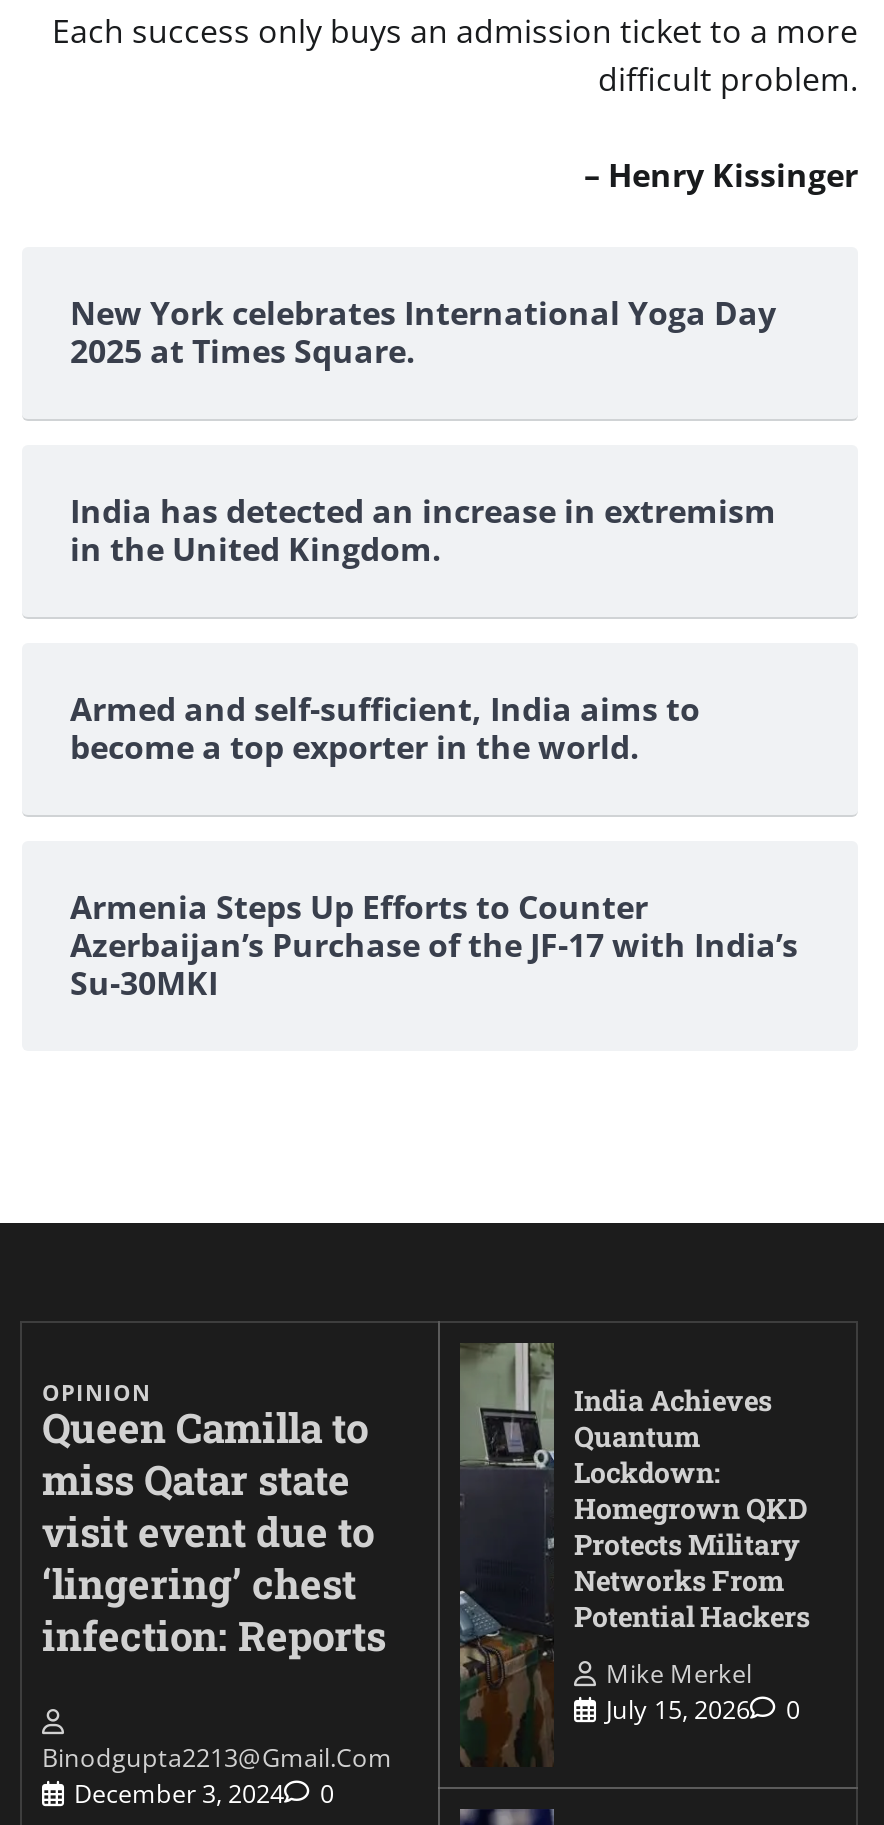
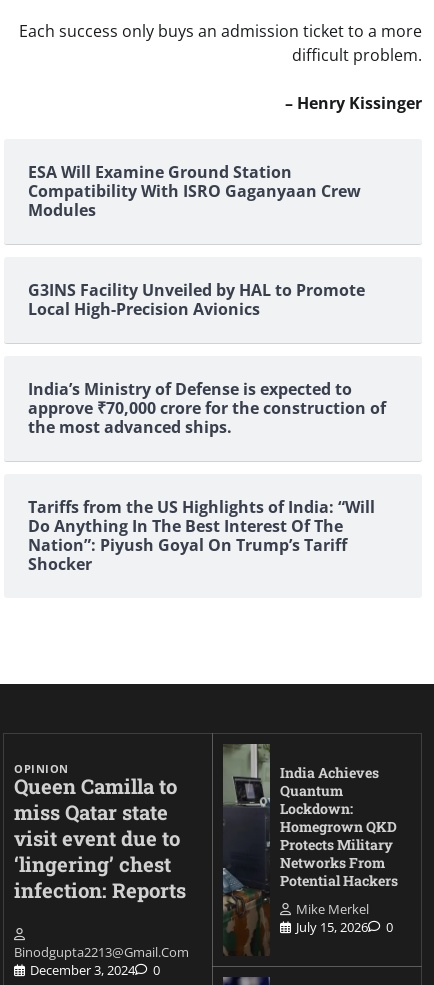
- New York celebrates International Yoga Day
- 2025 at Times Square.
+ ESA Will Examine Ground Station
+ Compatibility With ISRO Gaganyaan Crew
+ Modules

- India has detected an increase in extremism
- in the United Kingdom.
+ G3INS Facility Unveiled by HAL to Promote
+ Local High-Precision Avionics

- Armed and self-sufficient, India aims to
- become a top exporter in the world.
+ India’s Ministry of Defense is expected to
+ approve ₹70,000 crore for the construction of
+ the most advanced ships.

- Armenia Steps Up Efforts to Counter
- Azerbaijan’s Purchase of the JF-17 with India’s
- Su-30MKI
+ Tariffs from the US Highlights of India: “Will
+ Do Anything In The Best Interest Of The
+ Nation”: Piyush Goyal On Trump’s Tariff
+ Shocker
